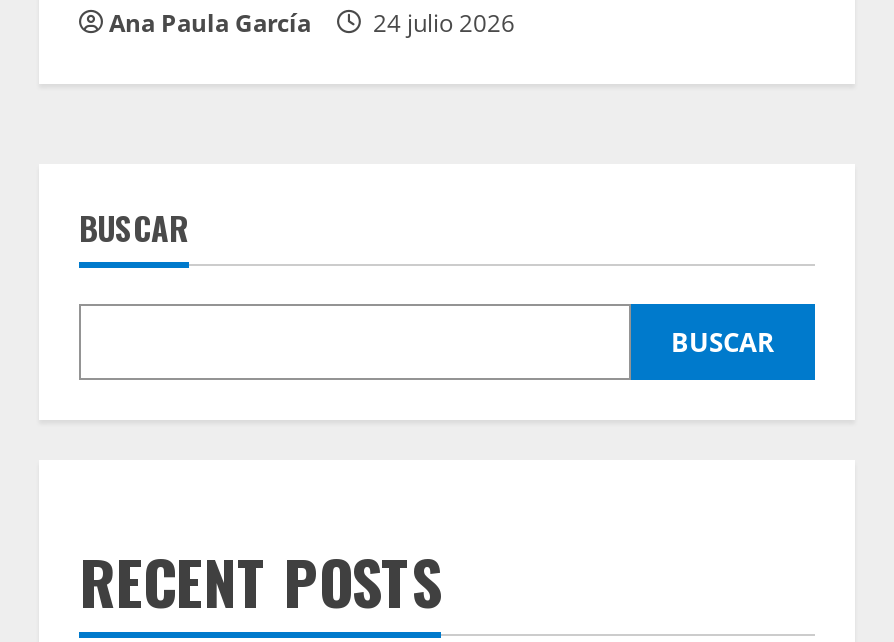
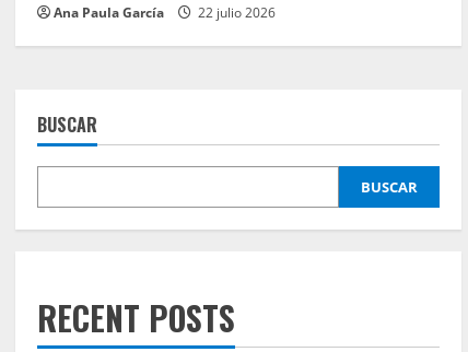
- Ana Paula García 24 julio 2026
+ Ana Paula García 22 julio 2026
